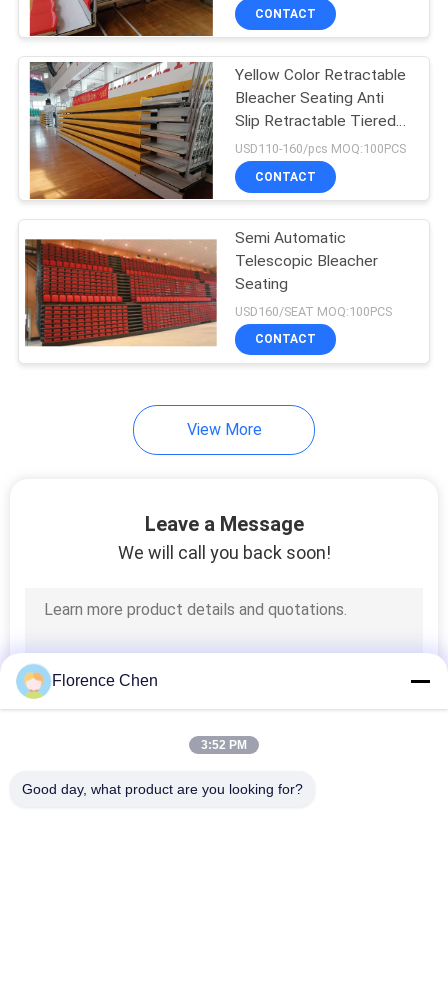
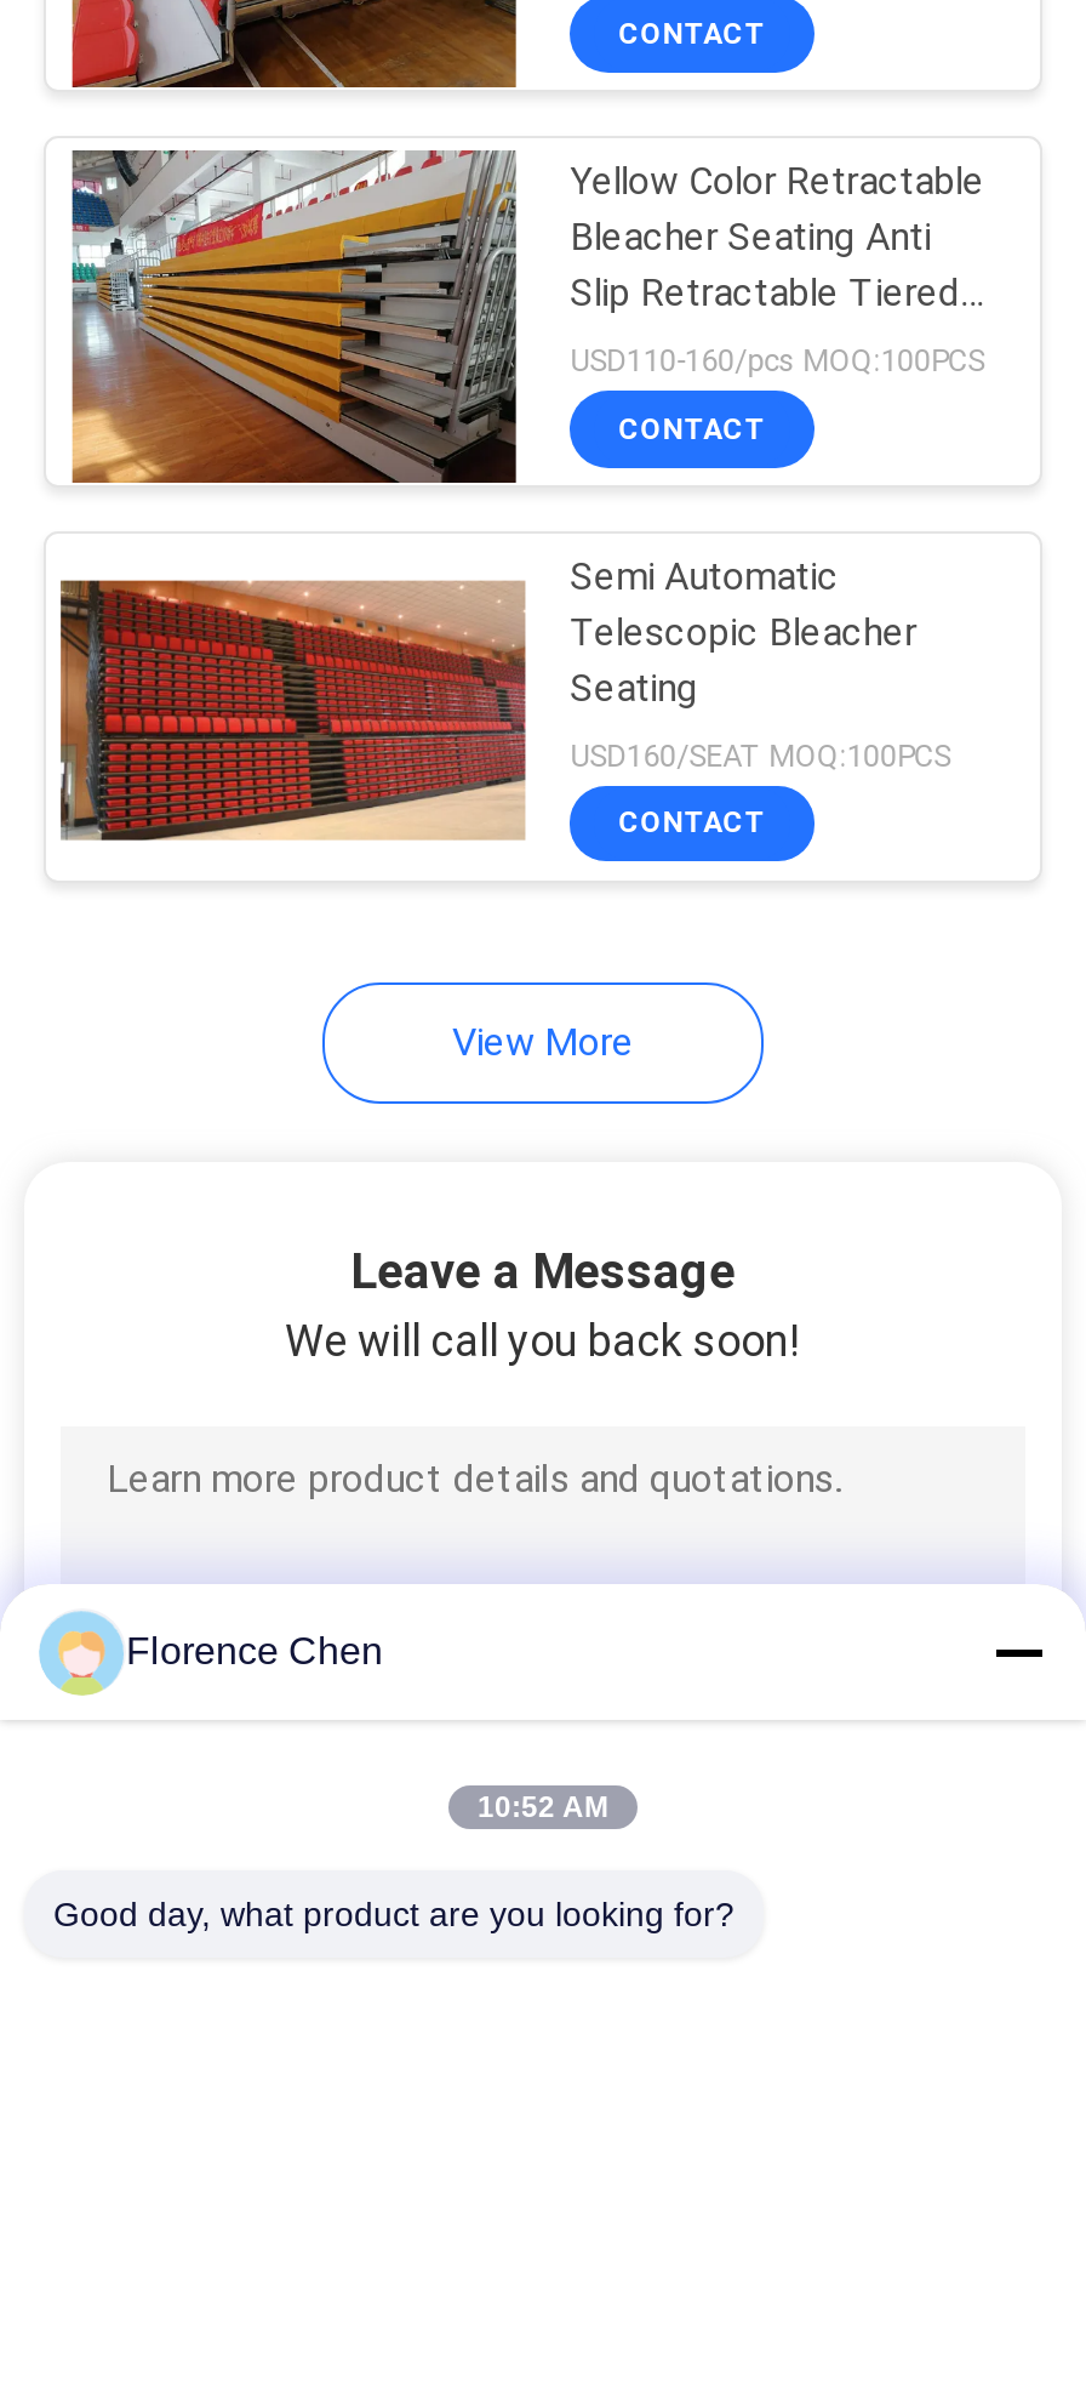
- 3:52 PM
+ 10:52 AM
